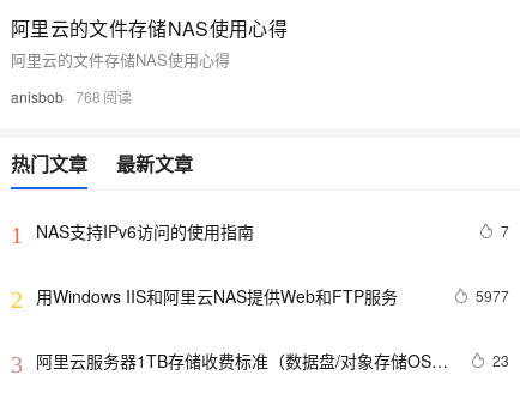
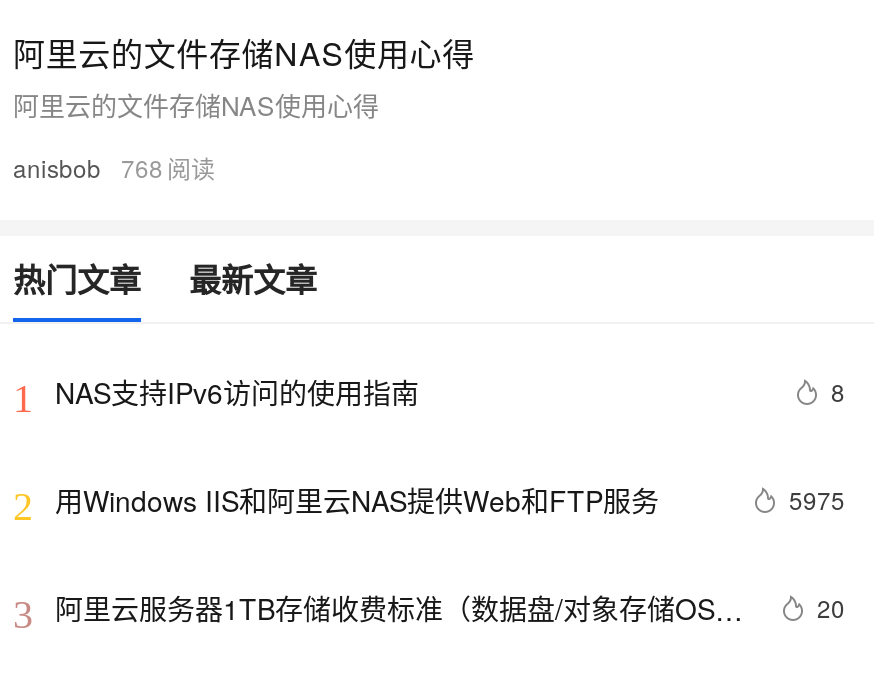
- 7
+ 8

- 5977
+ 5975

- 23
+ 20
